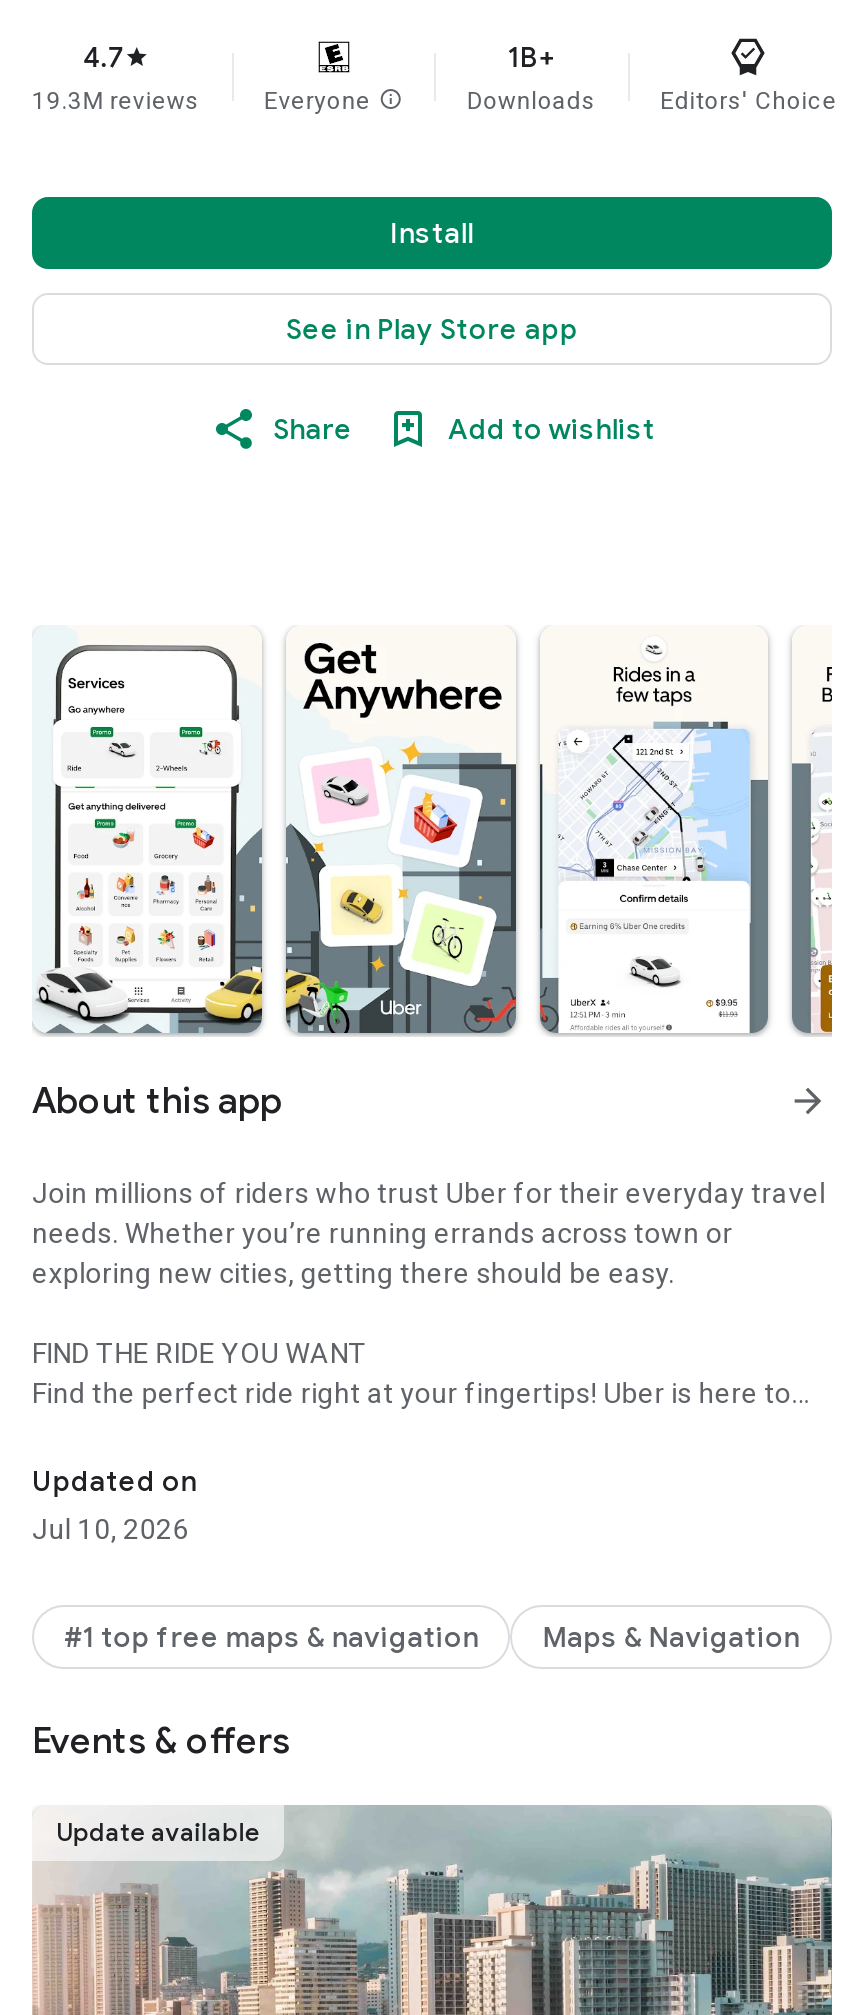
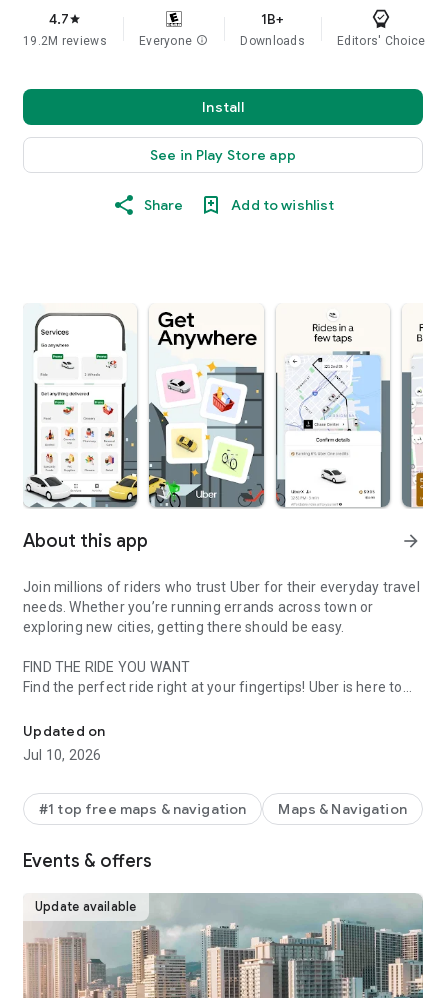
- 19.3M reviews
+ 19.2M reviews
